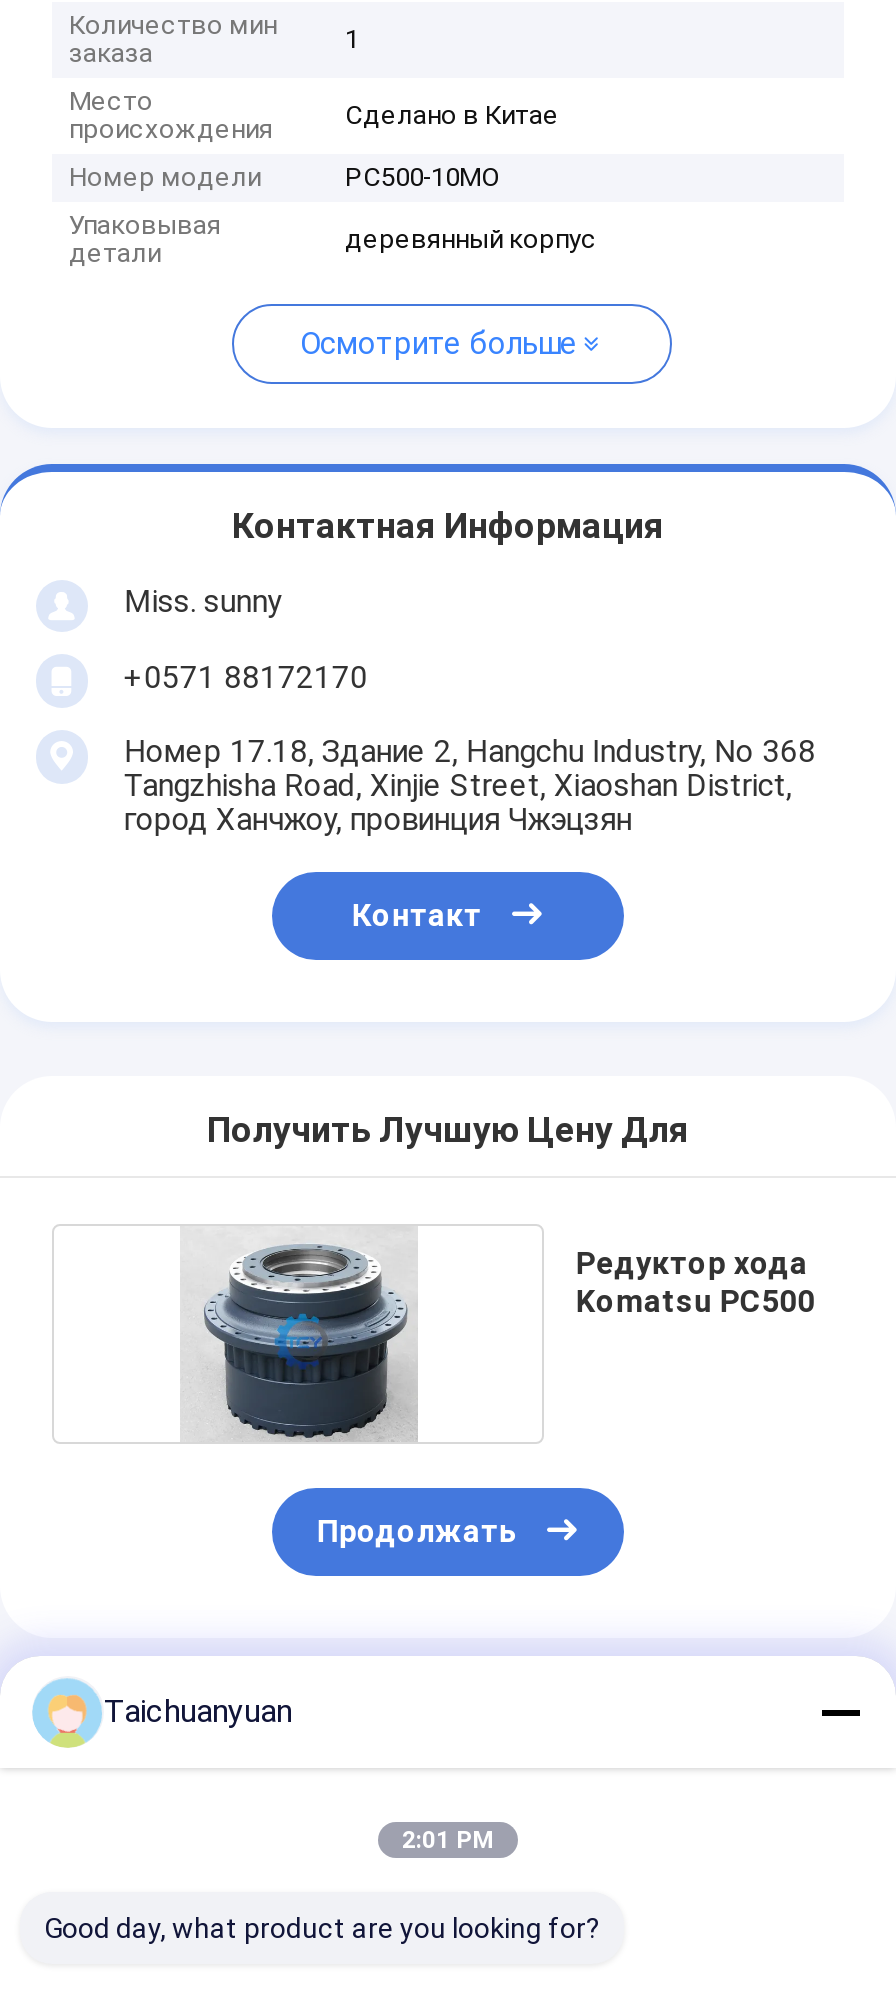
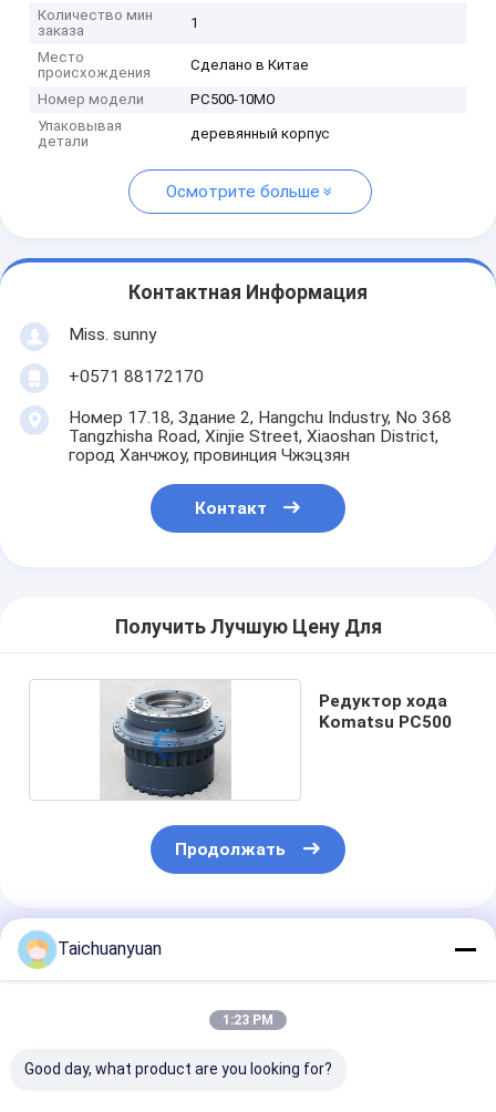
- 2:01 PM
+ 1:23 PM
